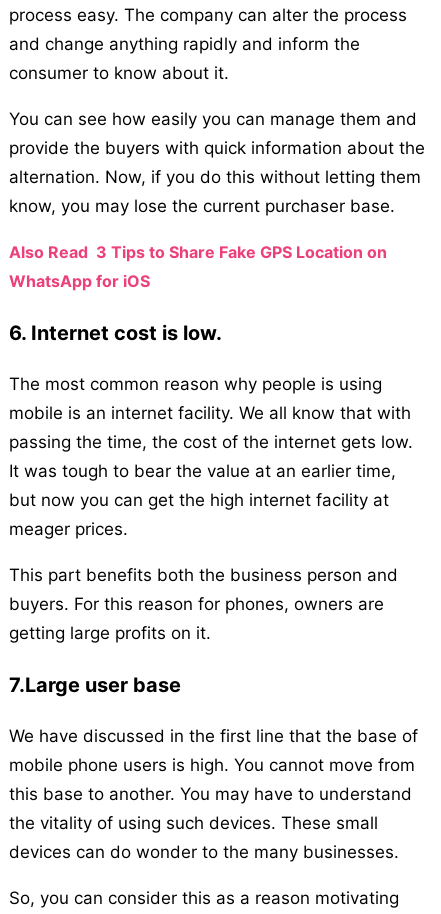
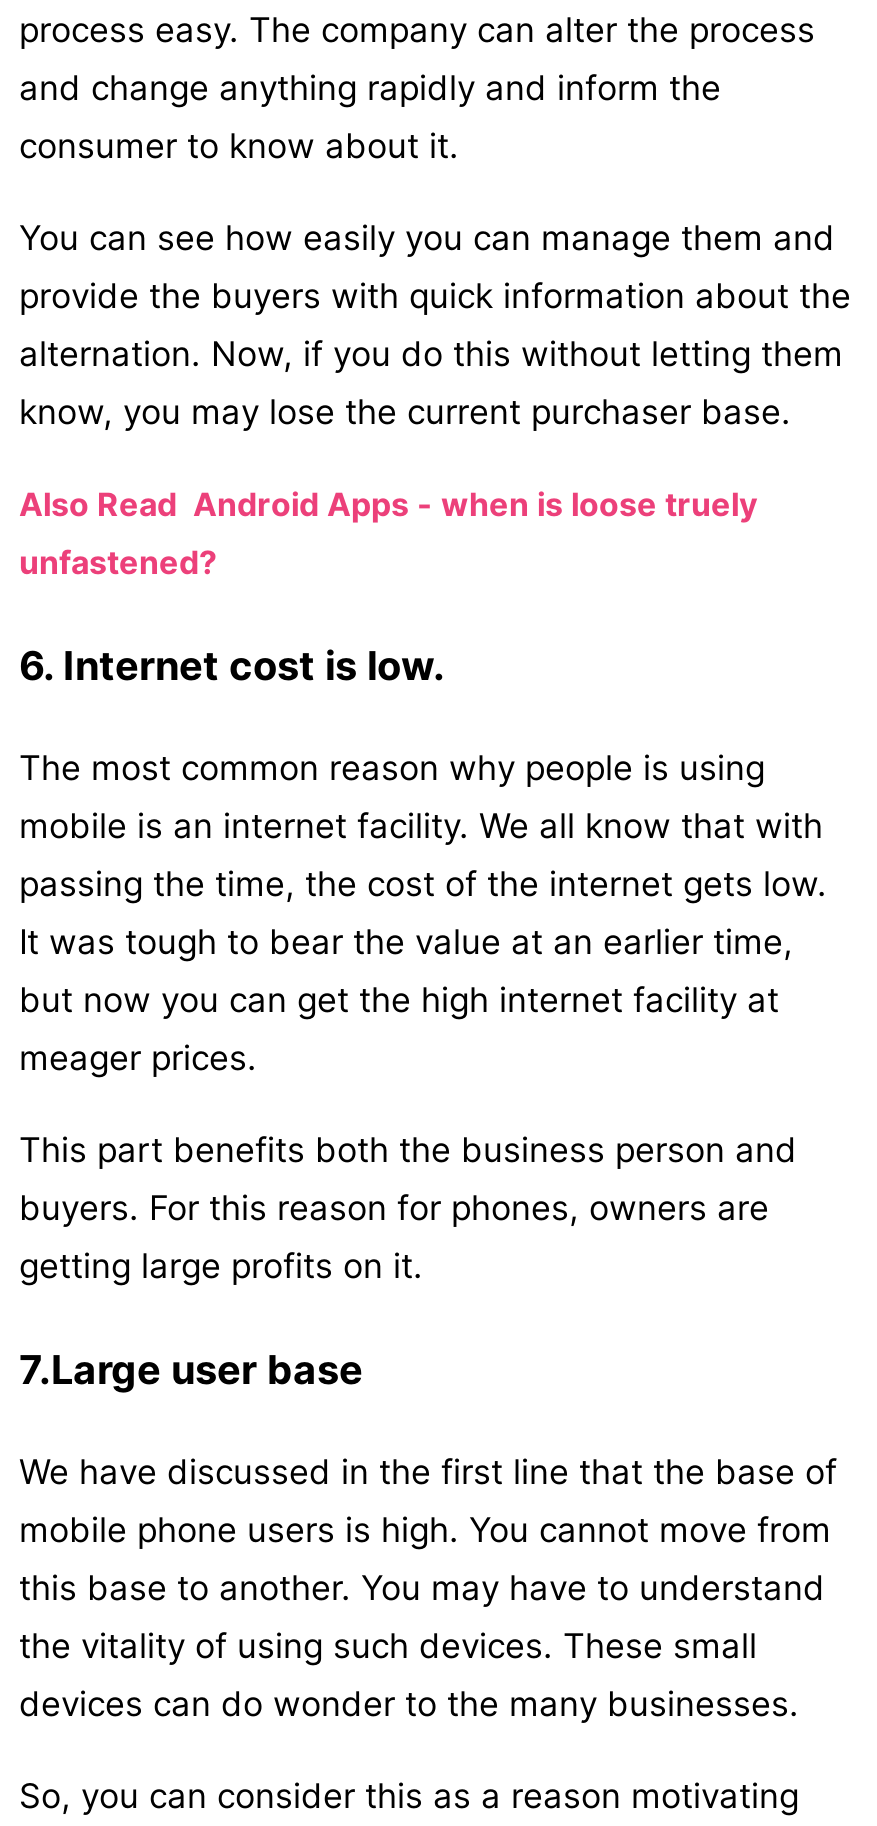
- Also Read 3 Tips to Share Fake GPS Location on
- WhatsApp for iOS
+ Also Read Android Apps - when is loose truely
+ unfastened?
